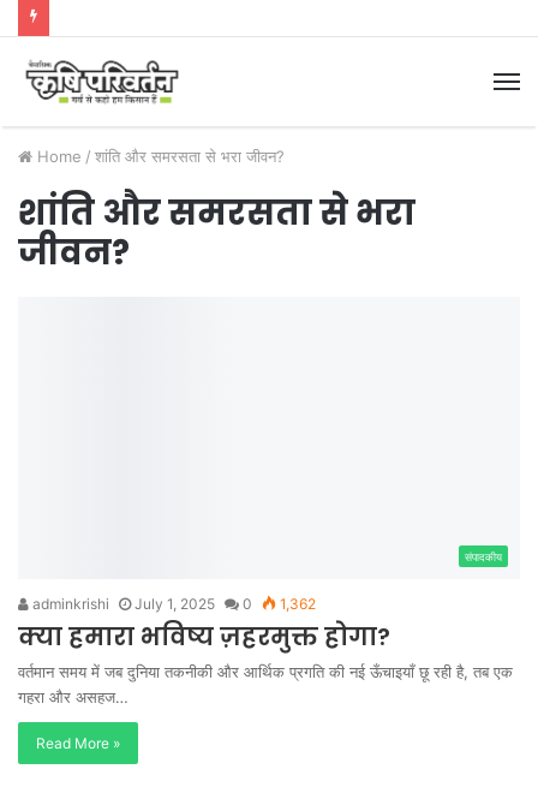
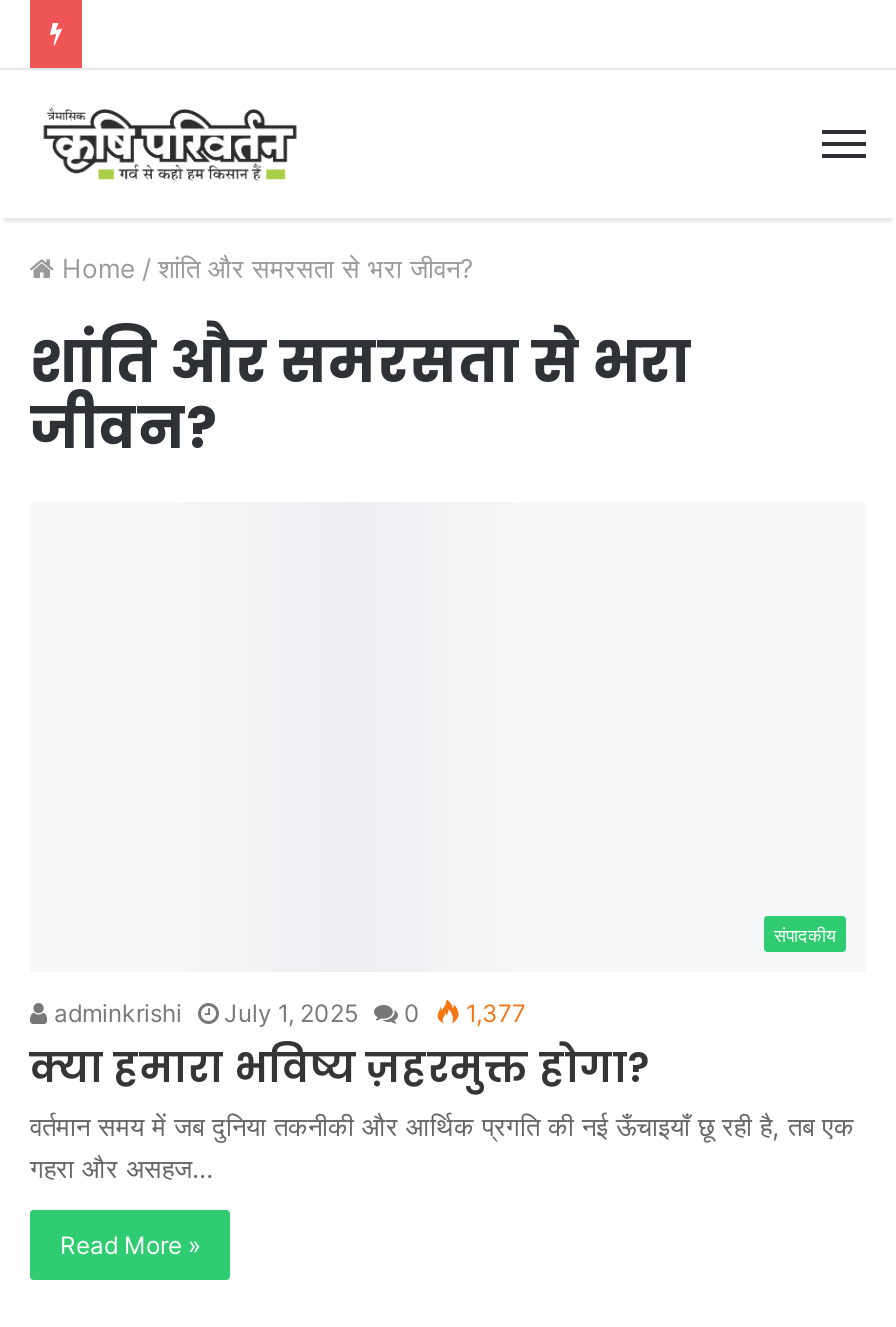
- adminkrishi July 1, 2025 0 1,362
+ adminkrishi July 1, 2025 0 1,377
